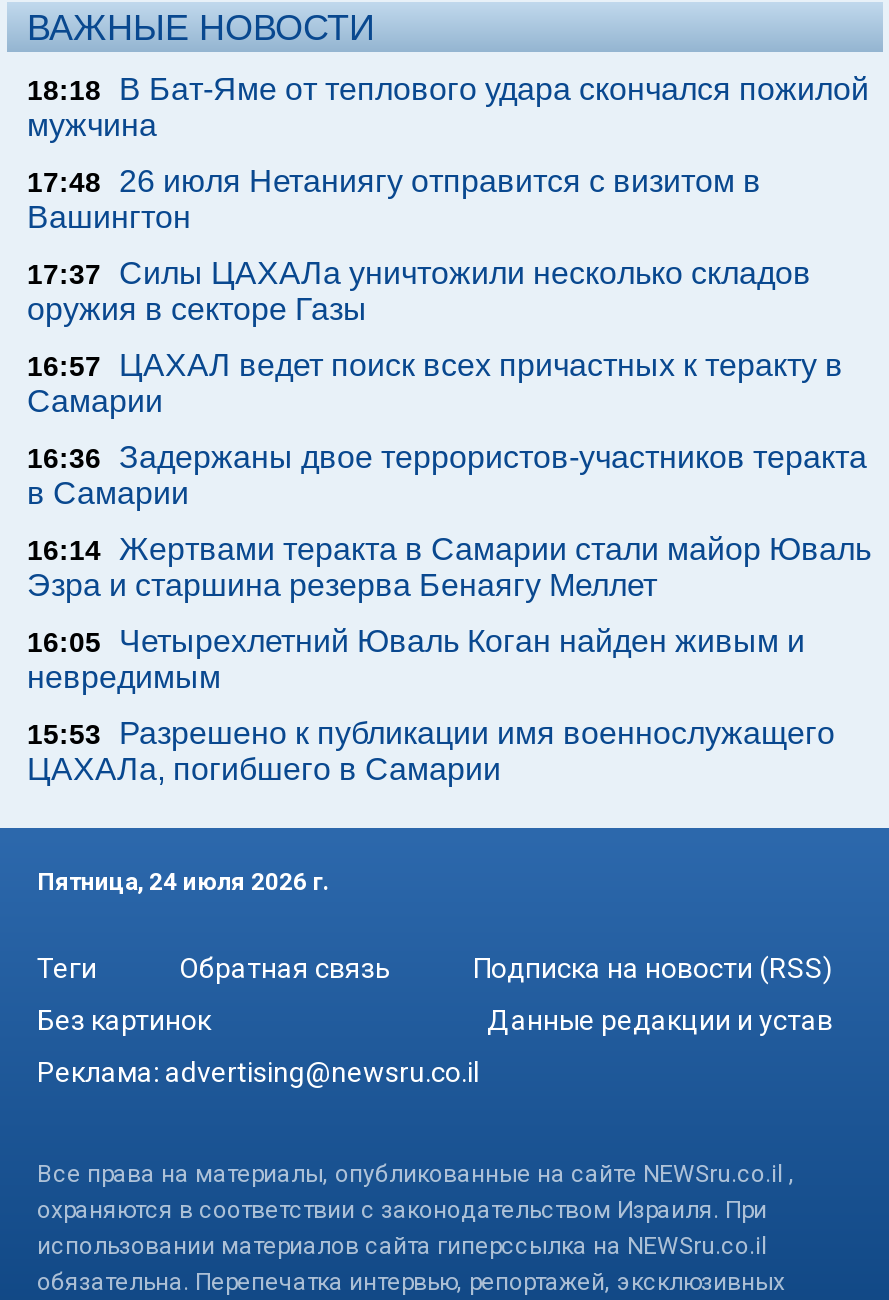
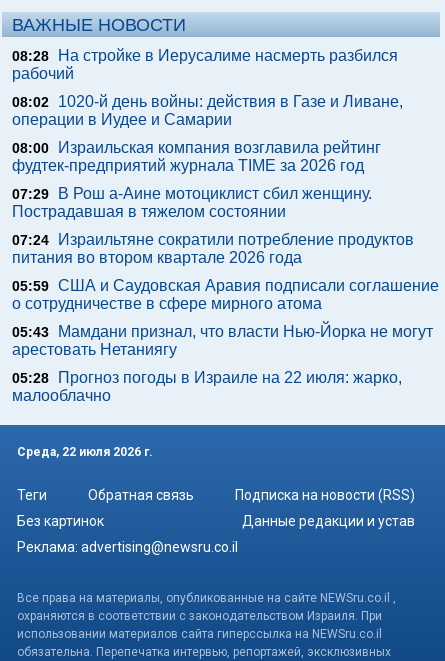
- 18:18 В Бат-Яме от теплового удара скончался пожилой
- мужчина
+ 08:28 На стройке в Иерусалиме насмерть разбился
+ рабочий

- 17:48 26 июля Нетаниягу отправится с визитом в
- Вашингтон
+ 08:02 1020-й день войны: действия в Газе и Ливане,
+ операции в Иудее и Самарии

- 17:37 Силы ЦАХАЛа уничтожили несколько складов
- оружия в секторе Газы
+ 08:00 Израильская компания возглавила рейтинг
+ фудтек-предприятий журнала TIME за 2026 год

- 16:57 ЦАХАЛ ведет поиск всех причастных к теракту в
- Самарии
+ 07:29 В Рош а-Аине мотоциклист сбил женщину.
+ Пострадавшая в тяжелом состоянии

- 16:36 Задержаны двое террористов-участников теракта
- в Самарии
+ 07:24 Израильтяне сократили потребление продуктов
+ питания во втором квартале 2026 года

- 16:14 Жертвами теракта в Самарии стали майор Юваль
- Эзра и старшина резерва Бенаягу Меллет
+ 05:59 США и Саудовская Аравия подписали соглашение
+ о сотрудничестве в сфере мирного атома

- 16:05 Четырехлетний Юваль Коган найден живым и
- невредимым
+ 05:43 Мамдани признал, что власти Нью-Йорка не могут
+ арестовать Нетаниягу

- 15:53 Разрешено к публикации имя военнослужащего
- ЦАХАЛа, погибшего в Самарии
+ 05:28 Прогноз погоды в Израиле на 22 июля: жарко,
+ малооблачно

- Пятница, 24 июля 2026 г.
+ Среда, 22 июля 2026 г.
